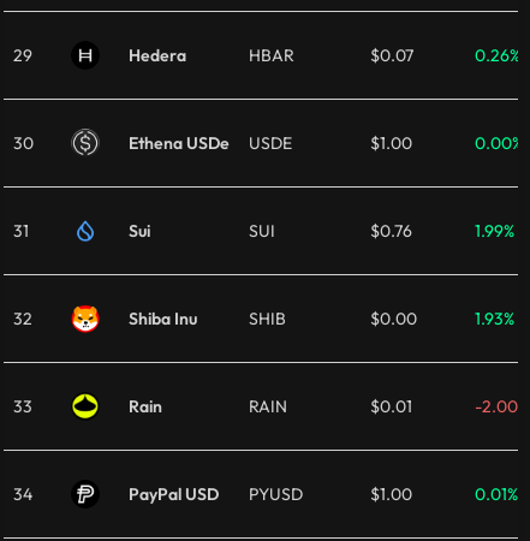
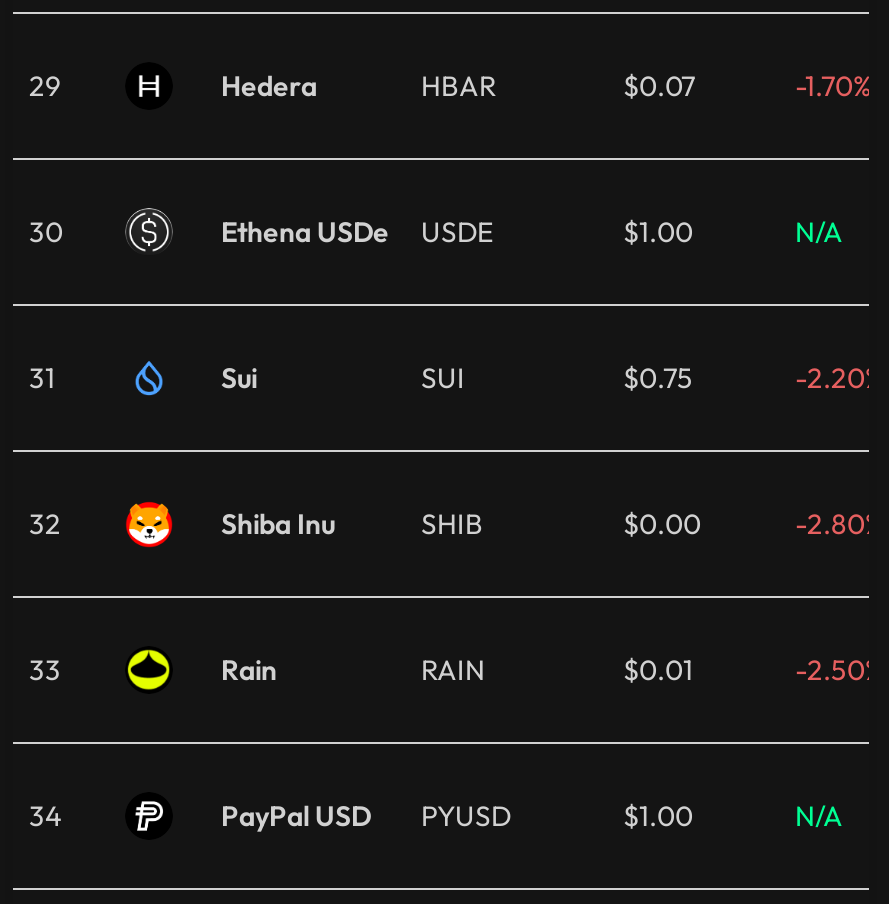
- 0.26%
+ -1.70%

- 0.00%
+ N/A

- $0.76
+ $0.75

- 1.99%
+ -2.20%

- 1.93%
+ -2.80%

- -2.00%
+ -2.50%

- 0.01%
+ N/A
